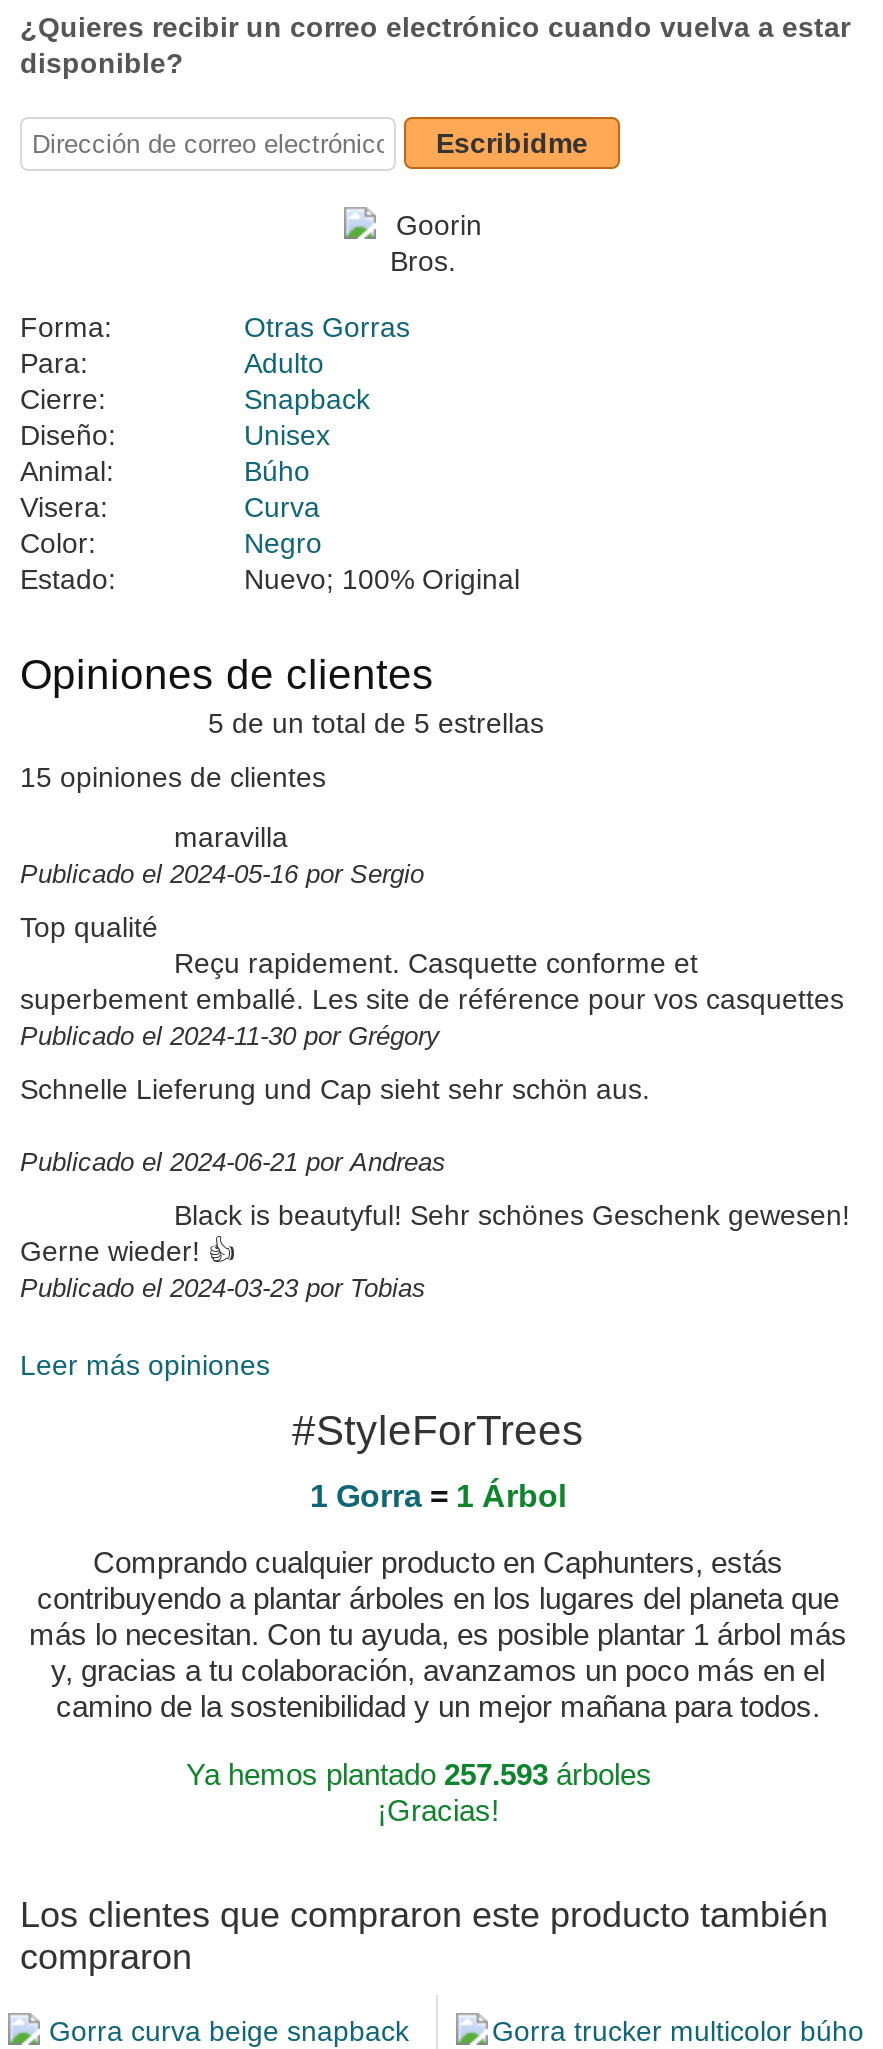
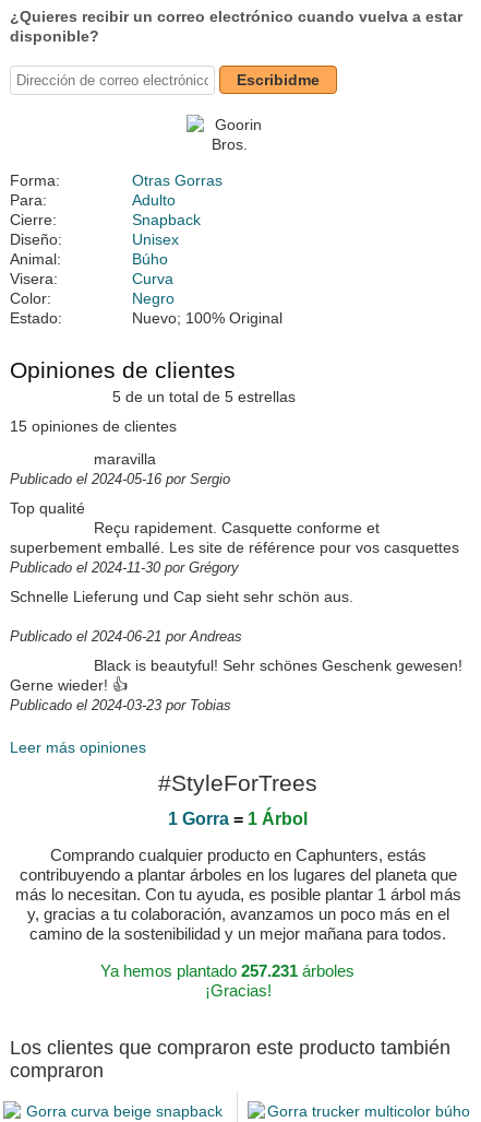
- Ya hemos plantado 257.593 árboles
+ Ya hemos plantado 257.231 árboles
